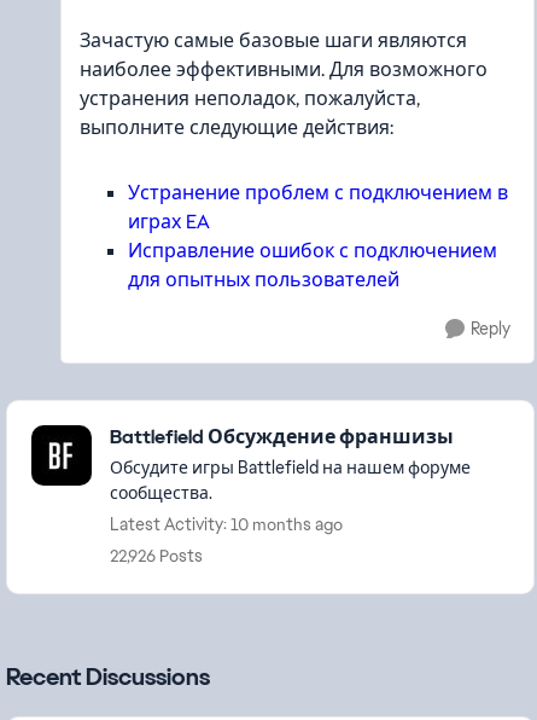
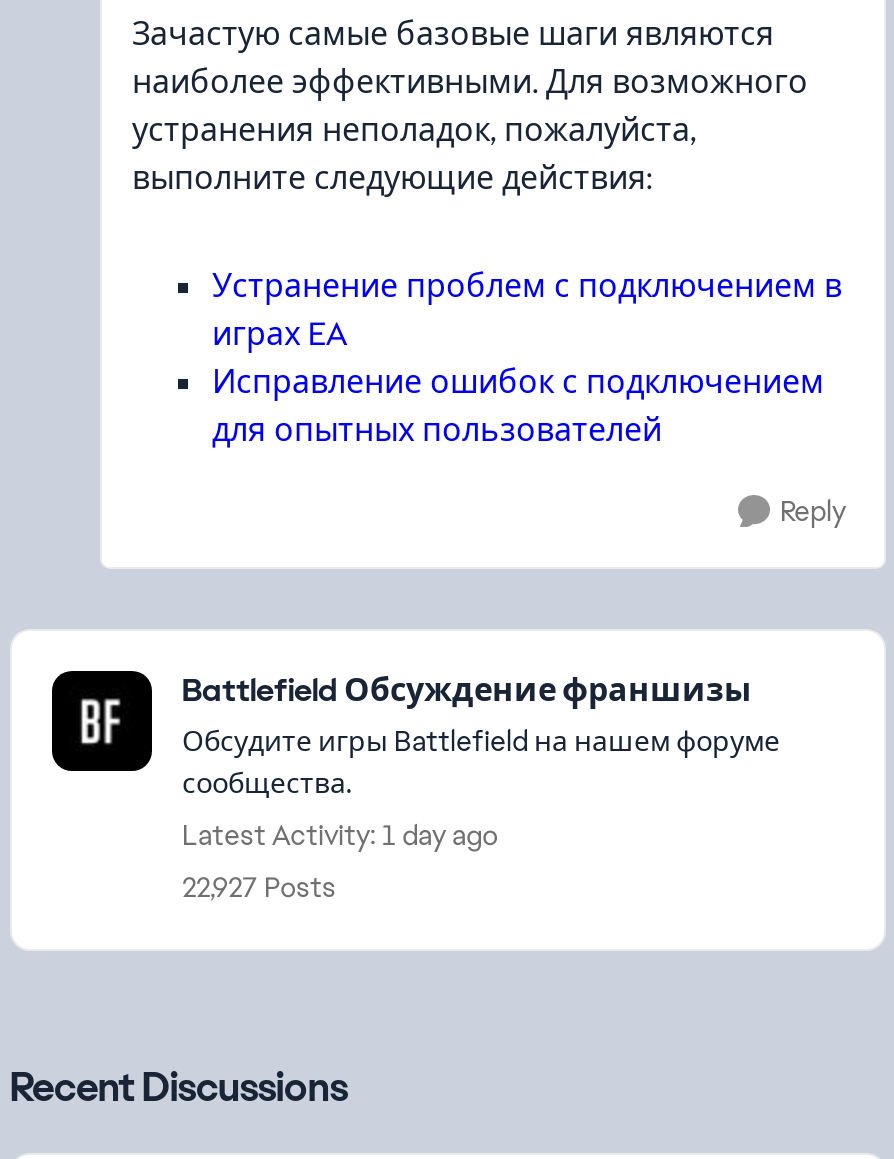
- Latest Activity: 10 months ago
+ Latest Activity: 1 day ago

- 22,926 Posts
+ 22,927 Posts
